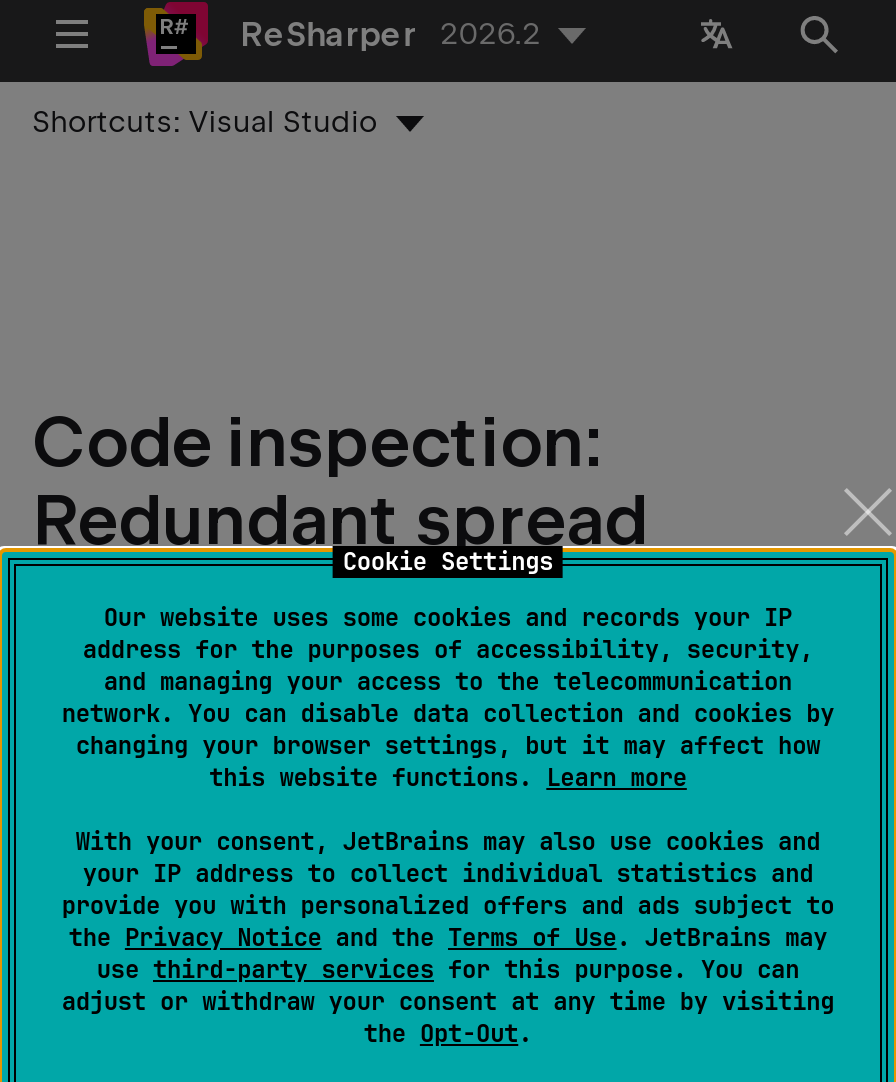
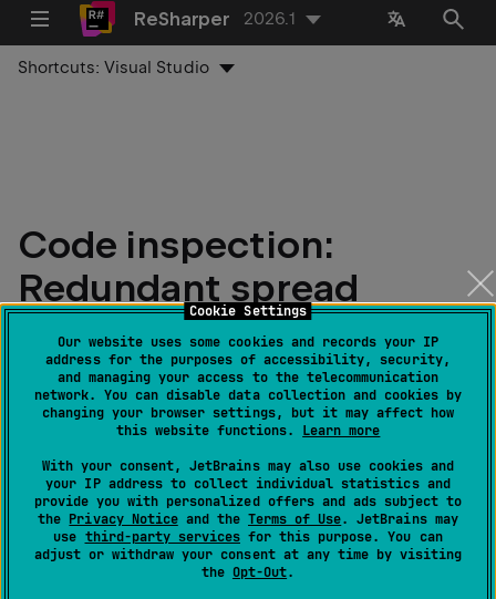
- ReSharper 2026.2
+ ReSharper 2026.1
